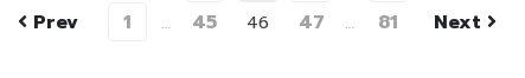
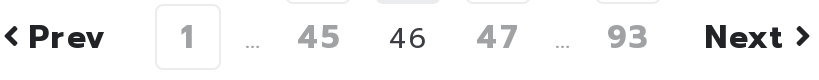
- 81
+ 93
